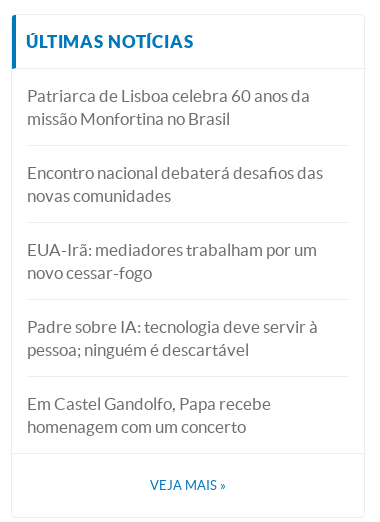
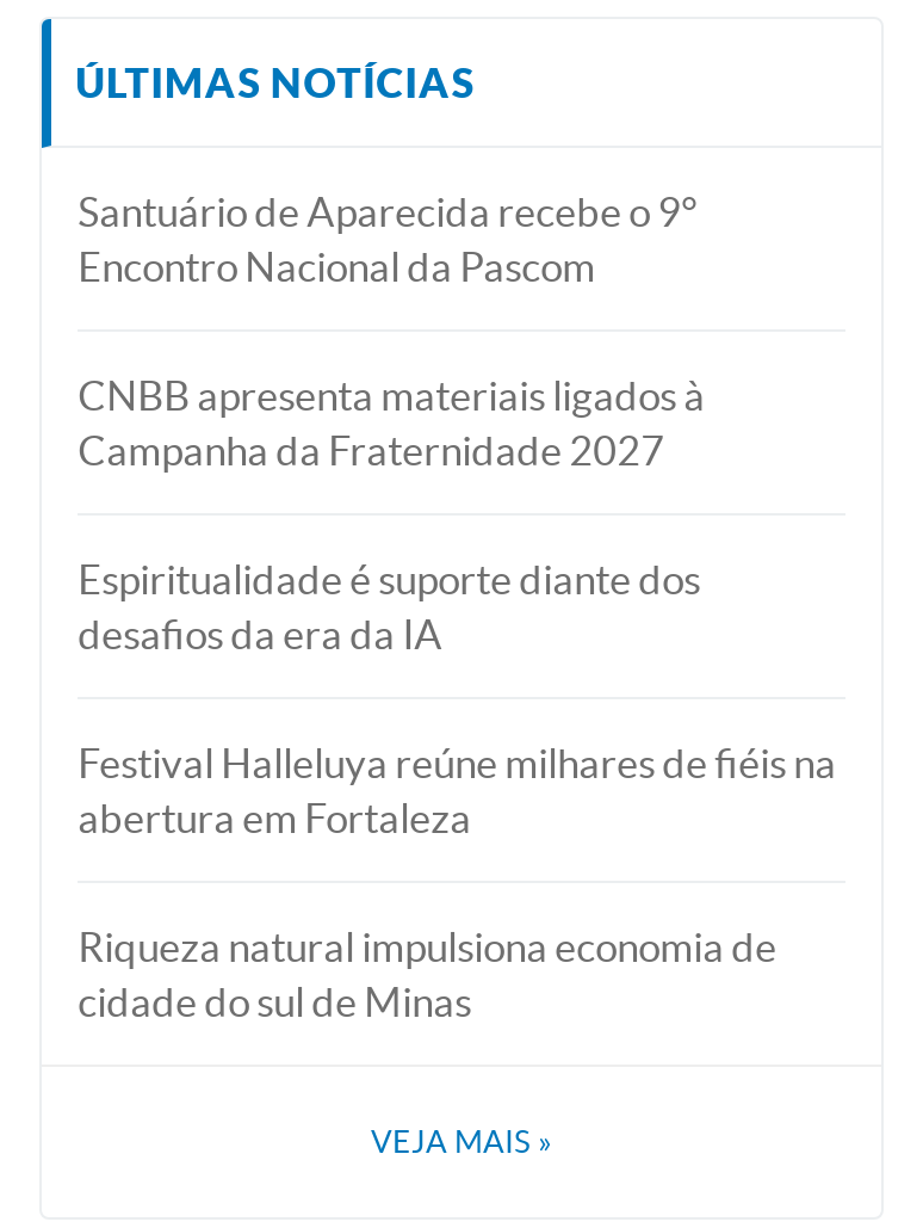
- Patriarca de Lisboa celebra 60 anos da
- missão Monfortina no Brasil
+ Santuário de Aparecida recebe o 9°
+ Encontro Nacional da Pascom

- Encontro nacional debaterá desafios das
- novas comunidades
+ CNBB apresenta materiais ligados à
+ Campanha da Fraternidade 2027

- EUA-Irã: mediadores trabalham por um
- novo cessar-fogo
+ Espiritualidade é suporte diante dos
+ desafios da era da IA

- Padre sobre IA: tecnologia deve servir à
- pessoa; ninguém é descartável
+ Festival Halleluya reúne milhares de fiéis na
+ abertura em Fortaleza

- Em Castel Gandolfo, Papa recebe
- homenagem com um concerto
+ Riqueza natural impulsiona economia de
+ cidade do sul de Minas
